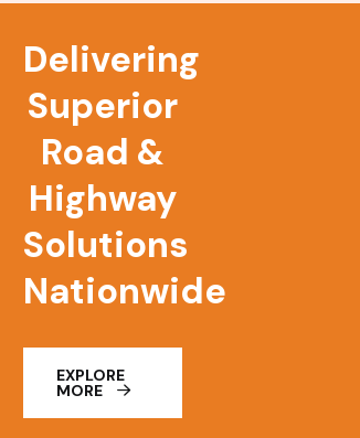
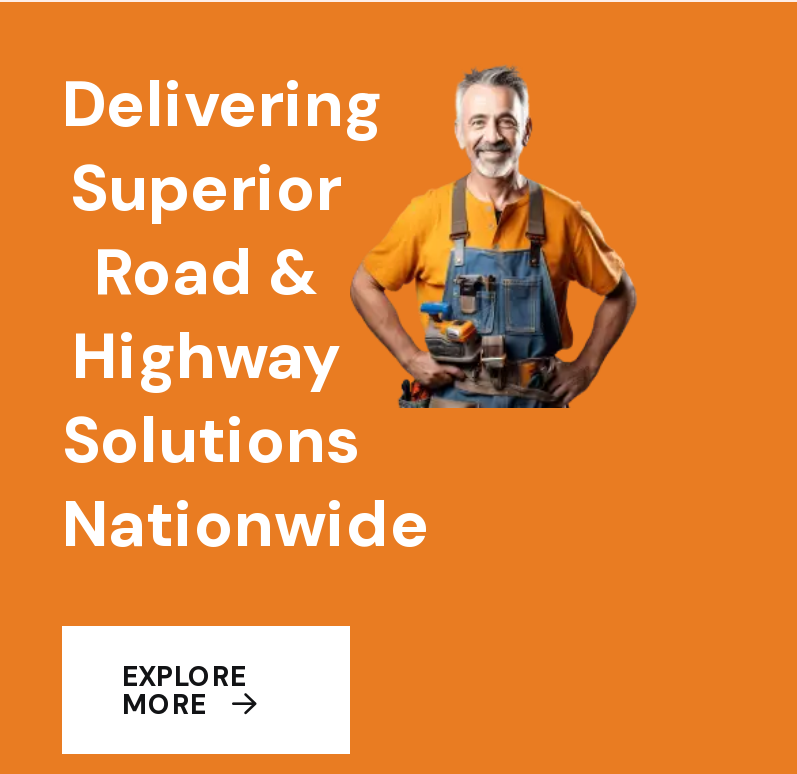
+ [image]
